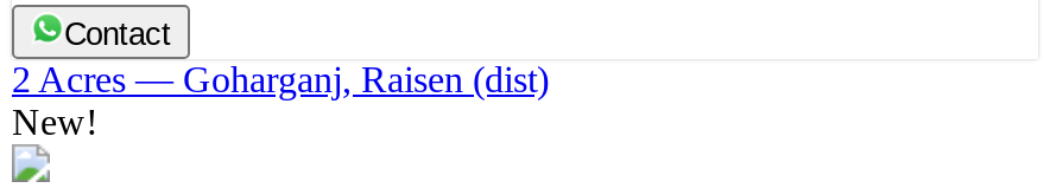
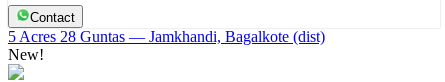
- 2 Acres— Goharganj, Raisen (dist)
+ 5 Acres 28 Guntas— Jamkhandi, Bagalkote (dist)
